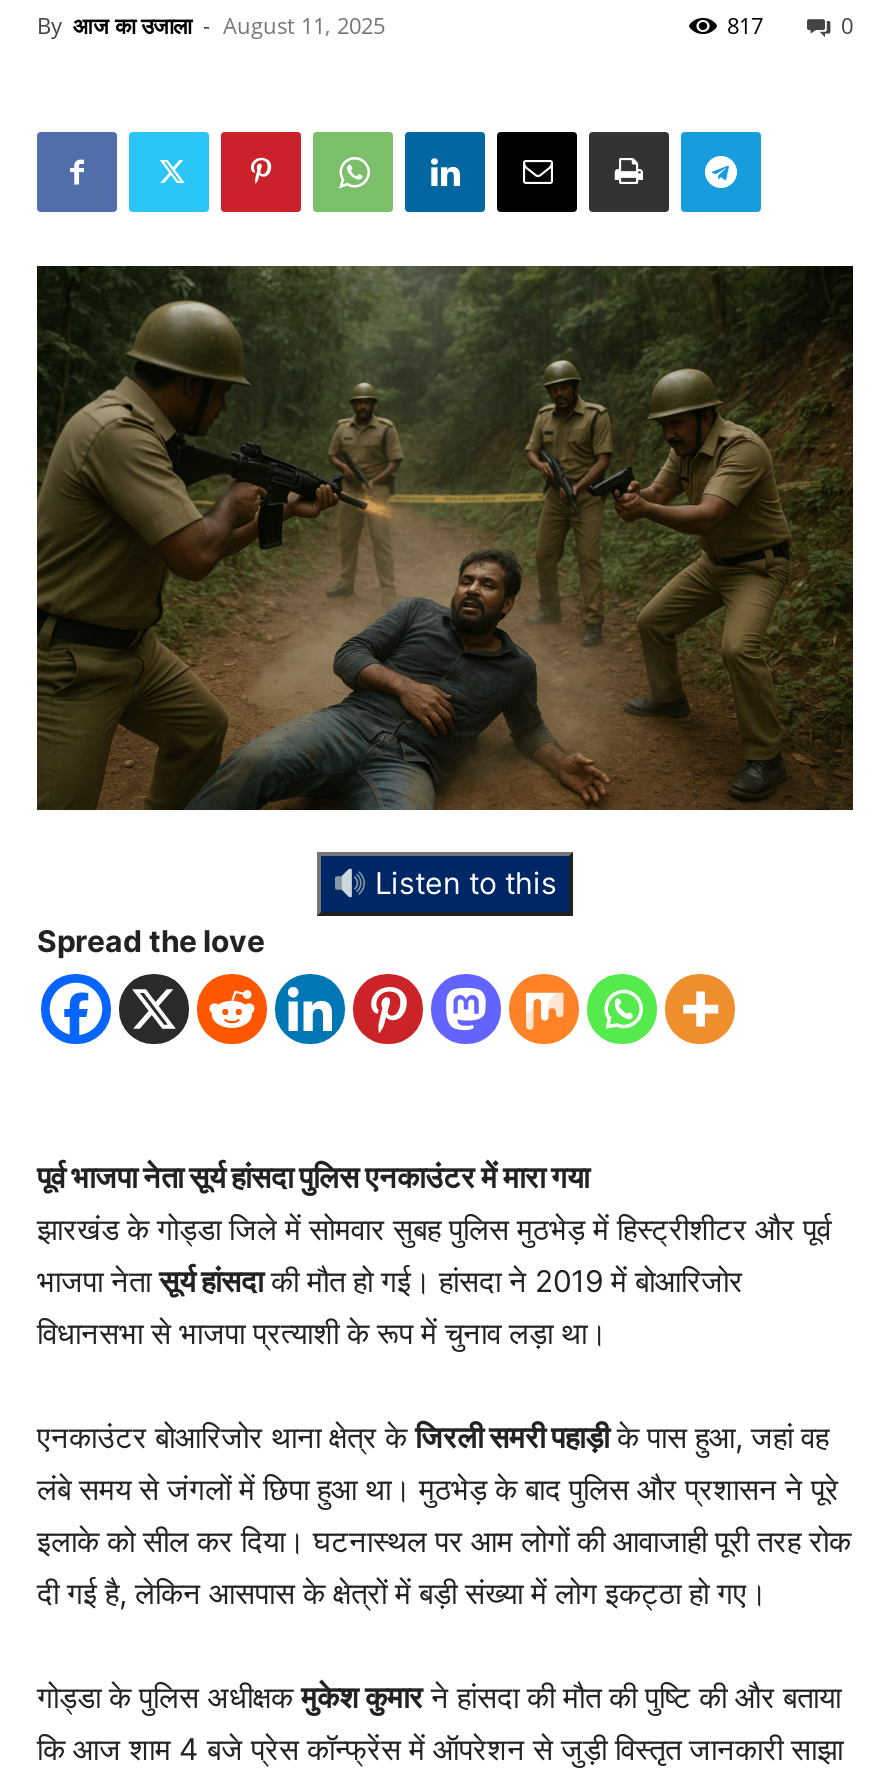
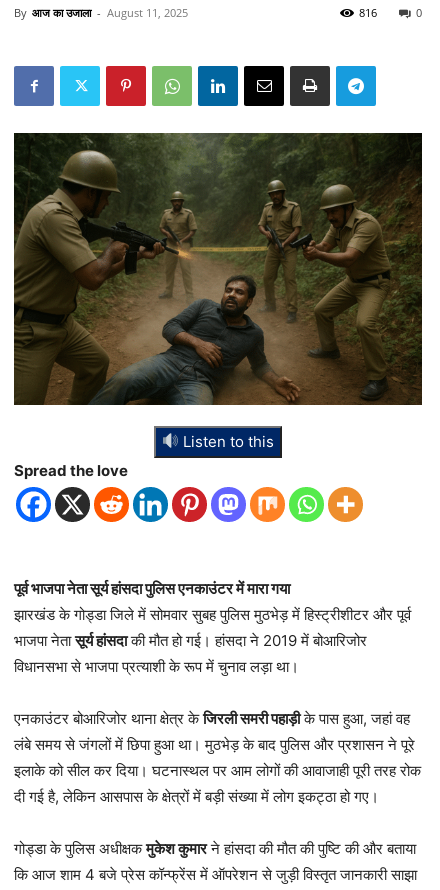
- 817
+ 816
